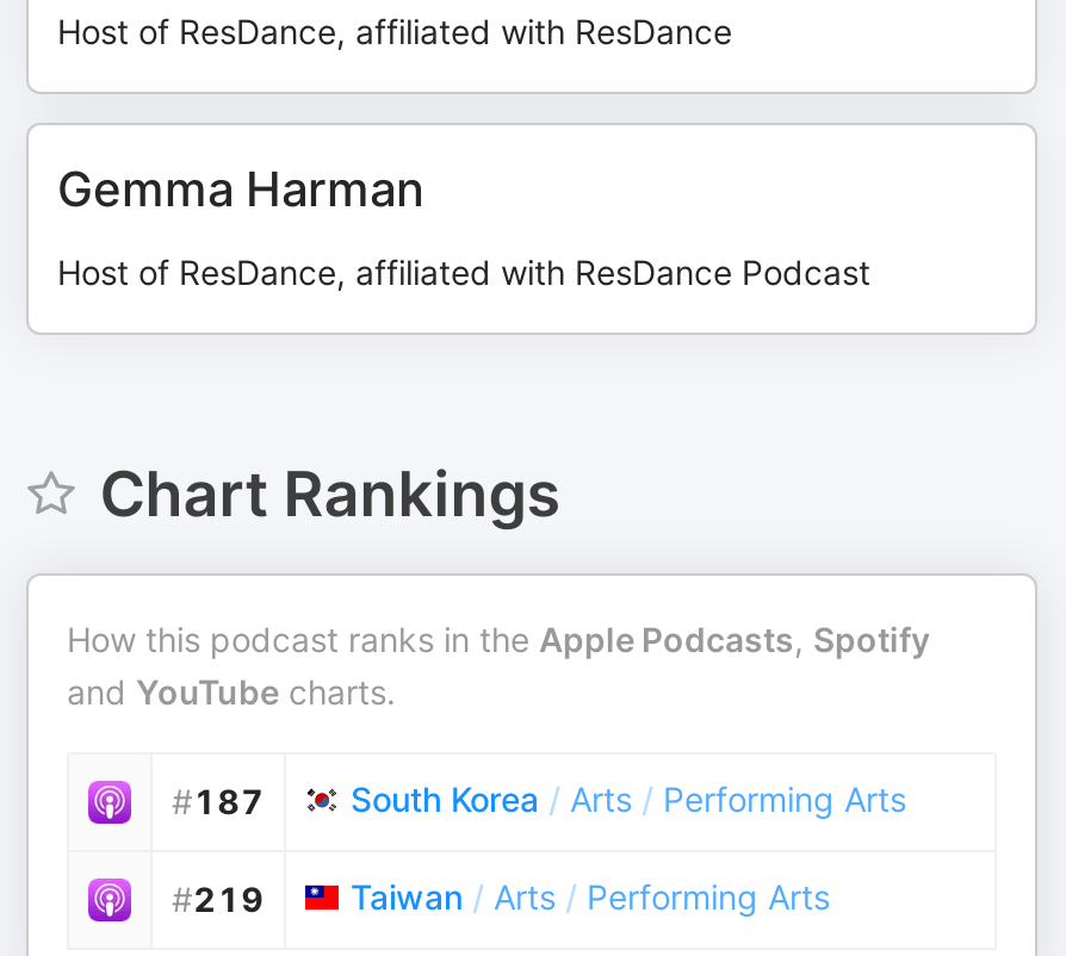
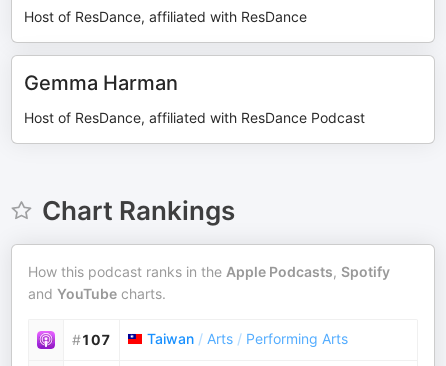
- #187
- South Korea / Arts / Performing Arts
- #219
+ #107
